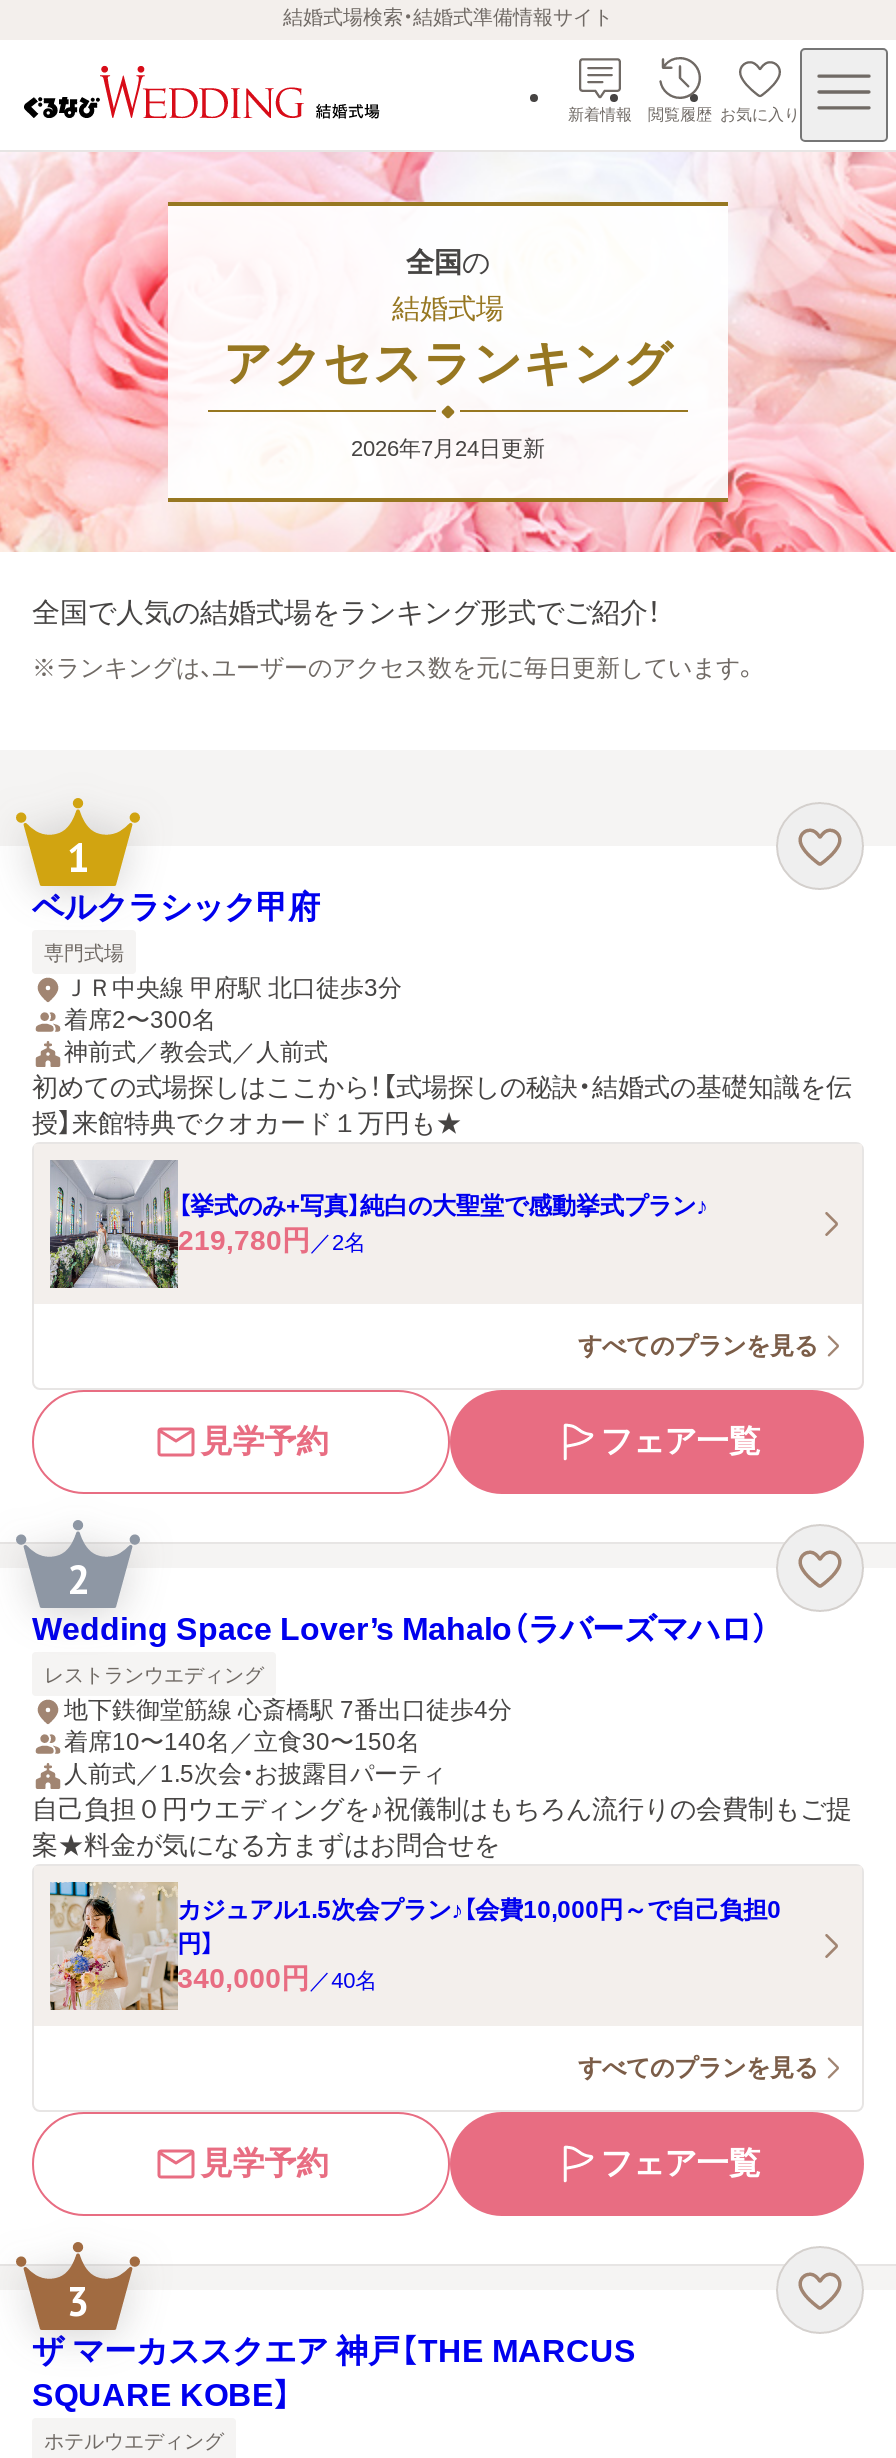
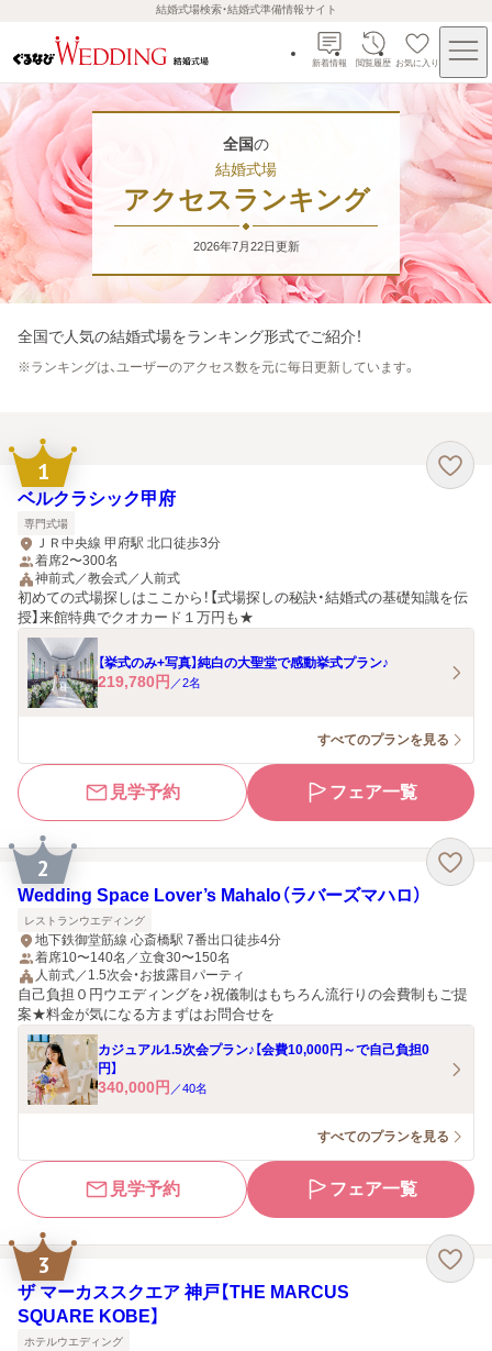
- 2026年7月24日更新
+ 2026年7月22日更新
